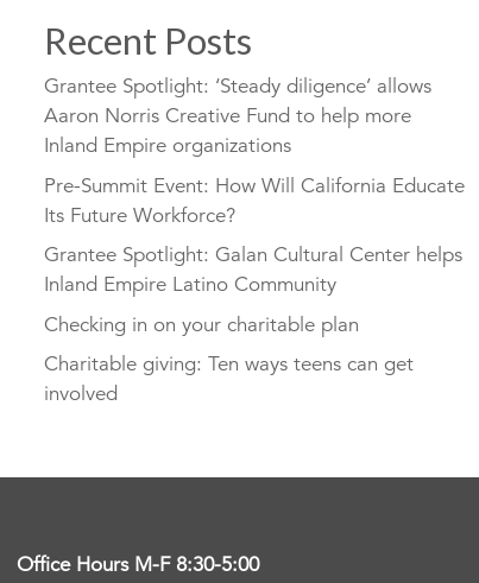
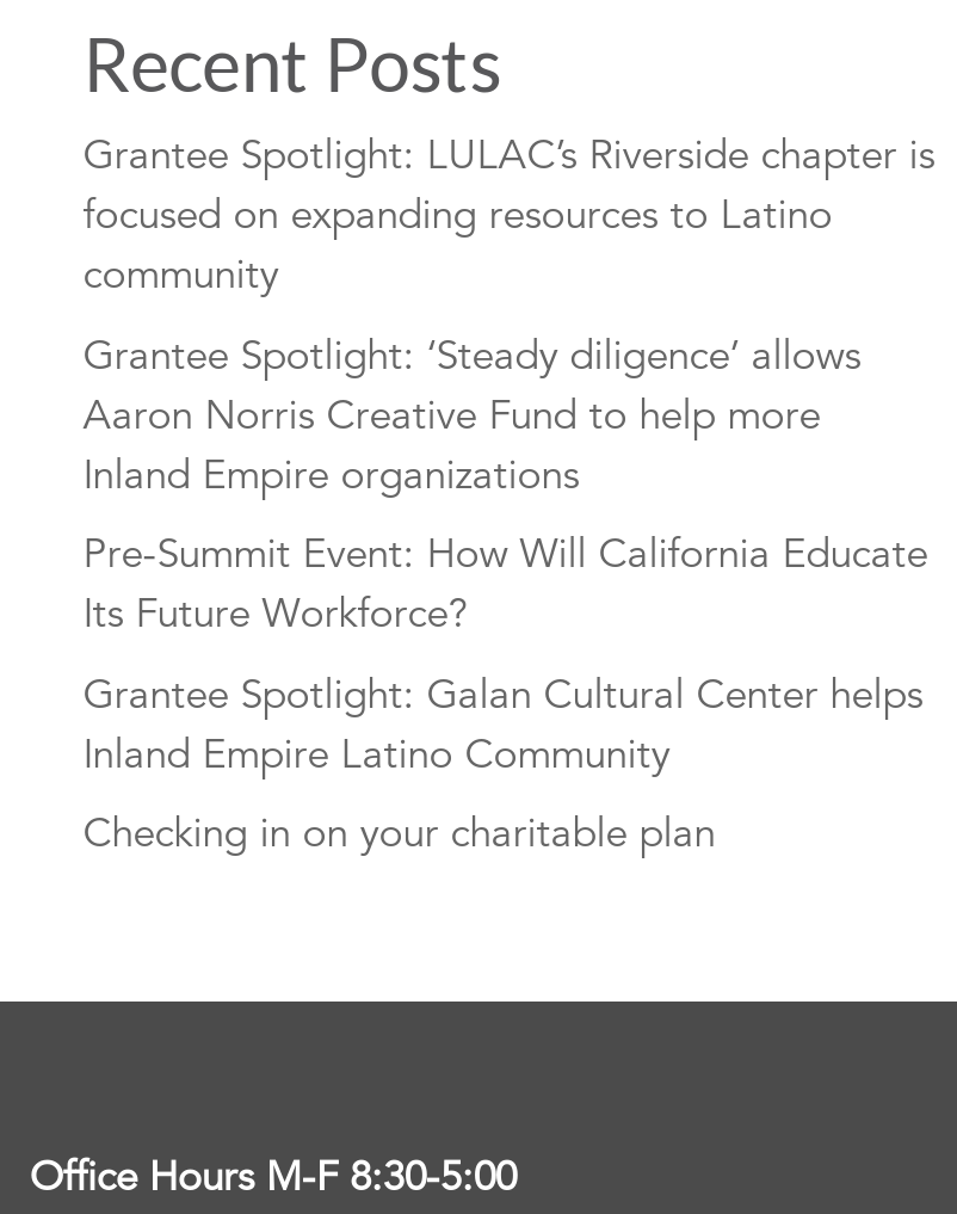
+ Grantee Spotlight: LULAC’s Riverside chapter is
+ focused on expanding resources to Latino
+ community

moved down: Grantee Spotlight: ‘Steady diligence’ allows | Aaron Norris Creative Fund to help more | Inland Empire organizations | Pre-Summit Event: How Will California Educate | Its Future Workforce? | Grantee Spotlight: Galan Cultural Center helps | Inland Empire Latino Community | Checking in on your charitable plan

- Charitable giving: Ten ways teens can get
- involved
